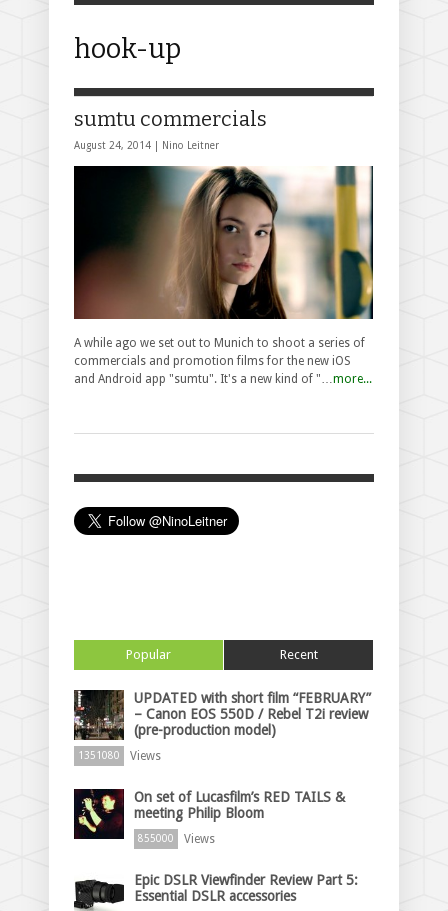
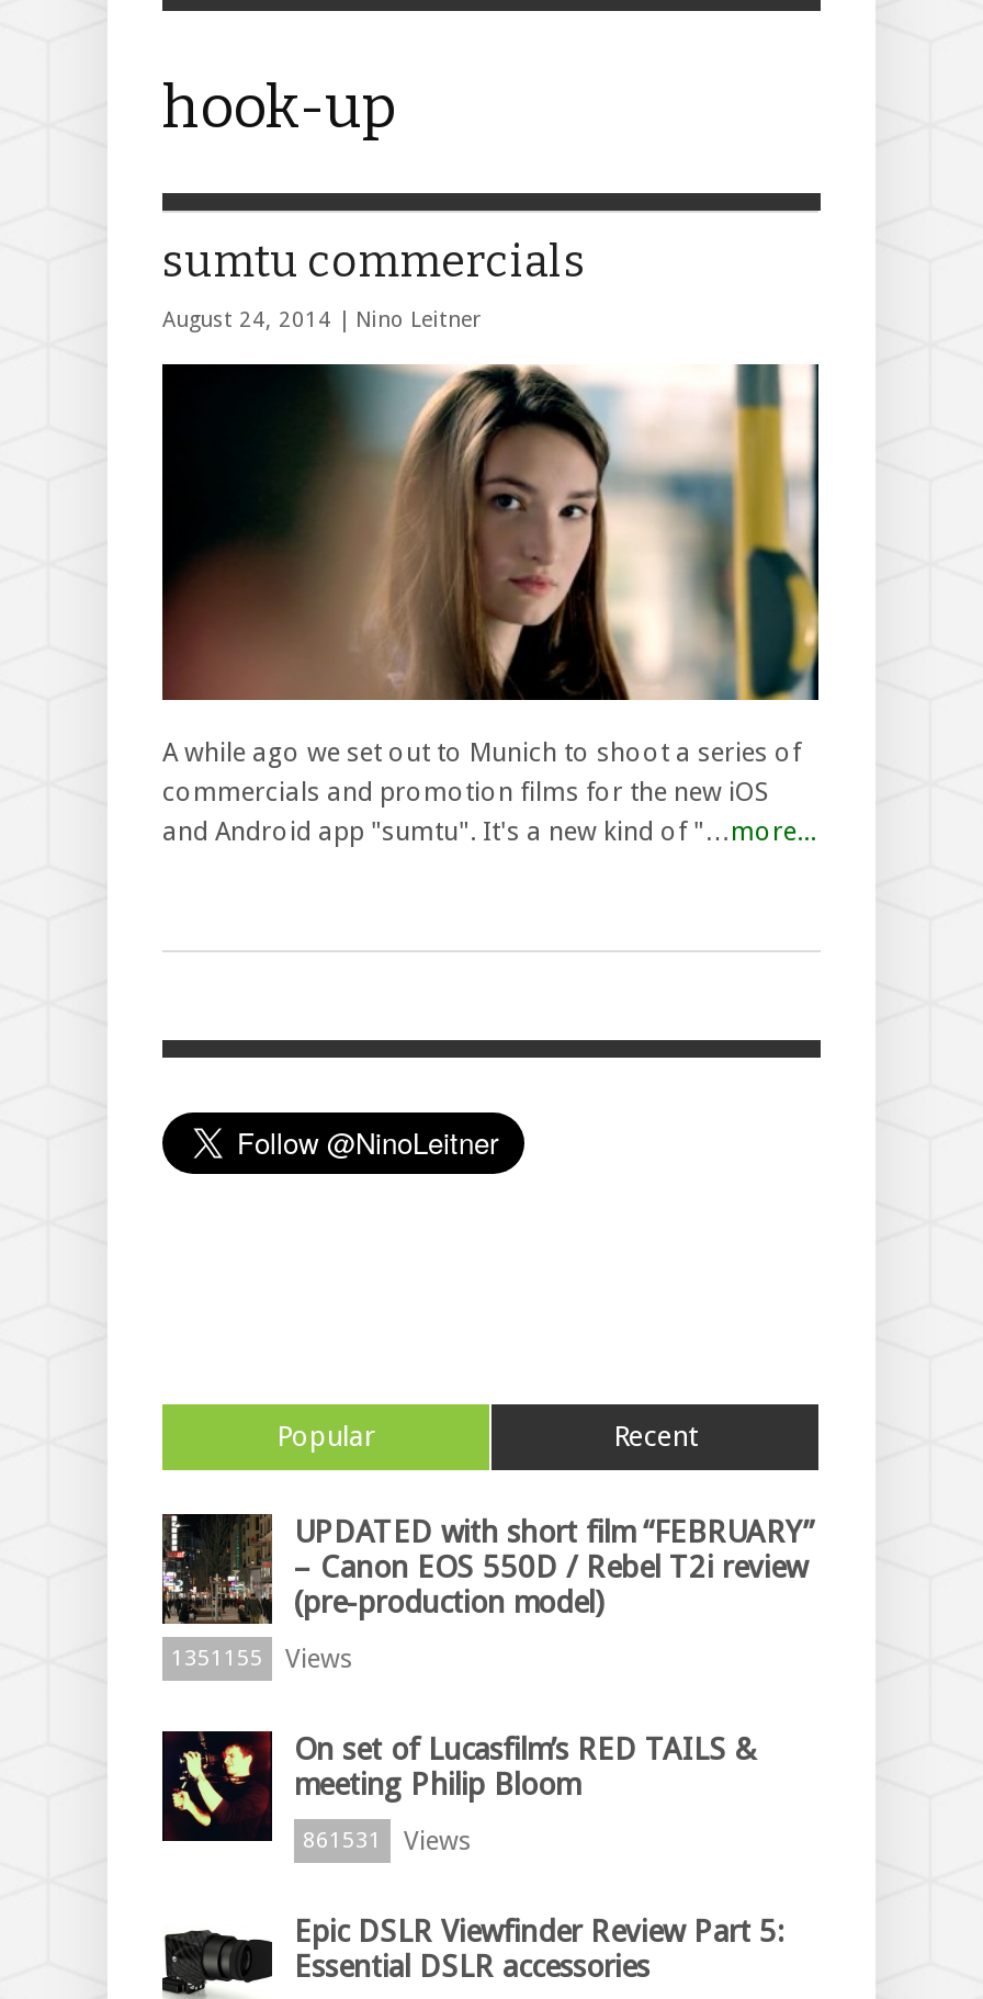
- 1351080 Views
+ 1351155 Views

- 855000 Views
+ 861531 Views
